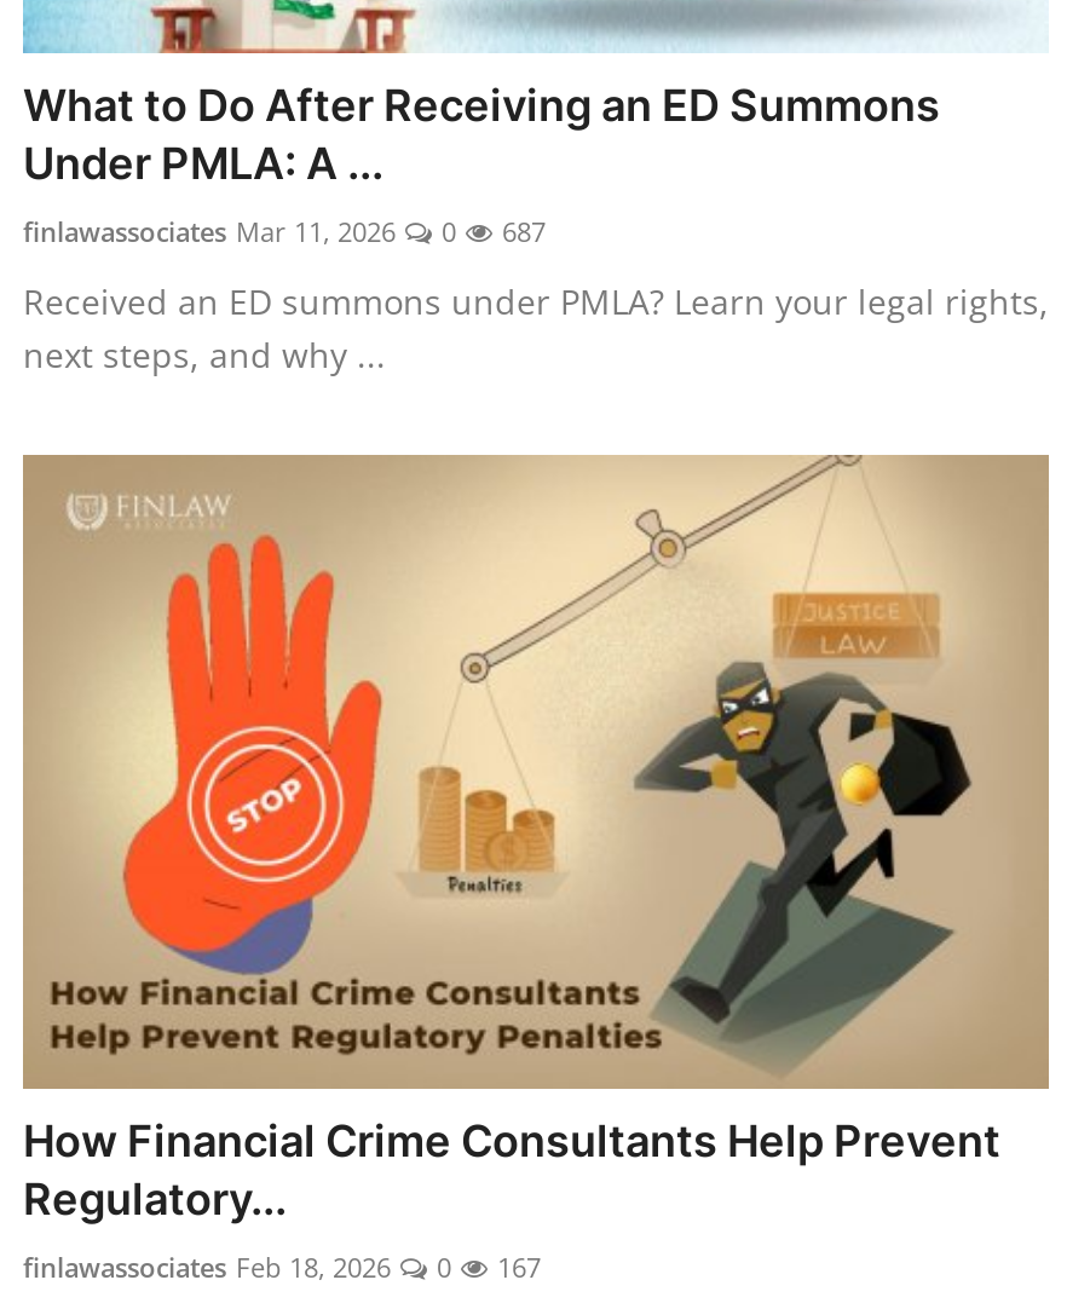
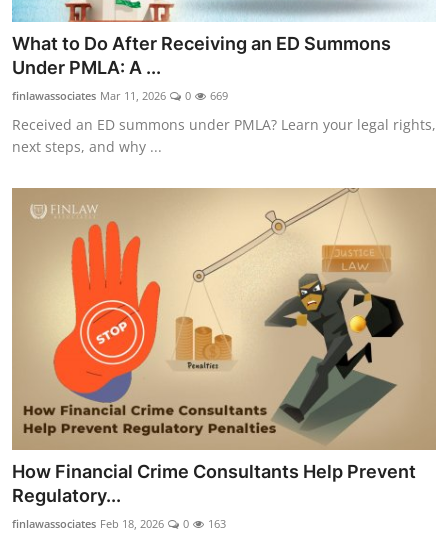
- finlawassociates Mar 11, 2026 0 687
+ finlawassociates Mar 11, 2026 0 669

- finlawassociates Feb 18, 2026 0 167
+ finlawassociates Feb 18, 2026 0 163
